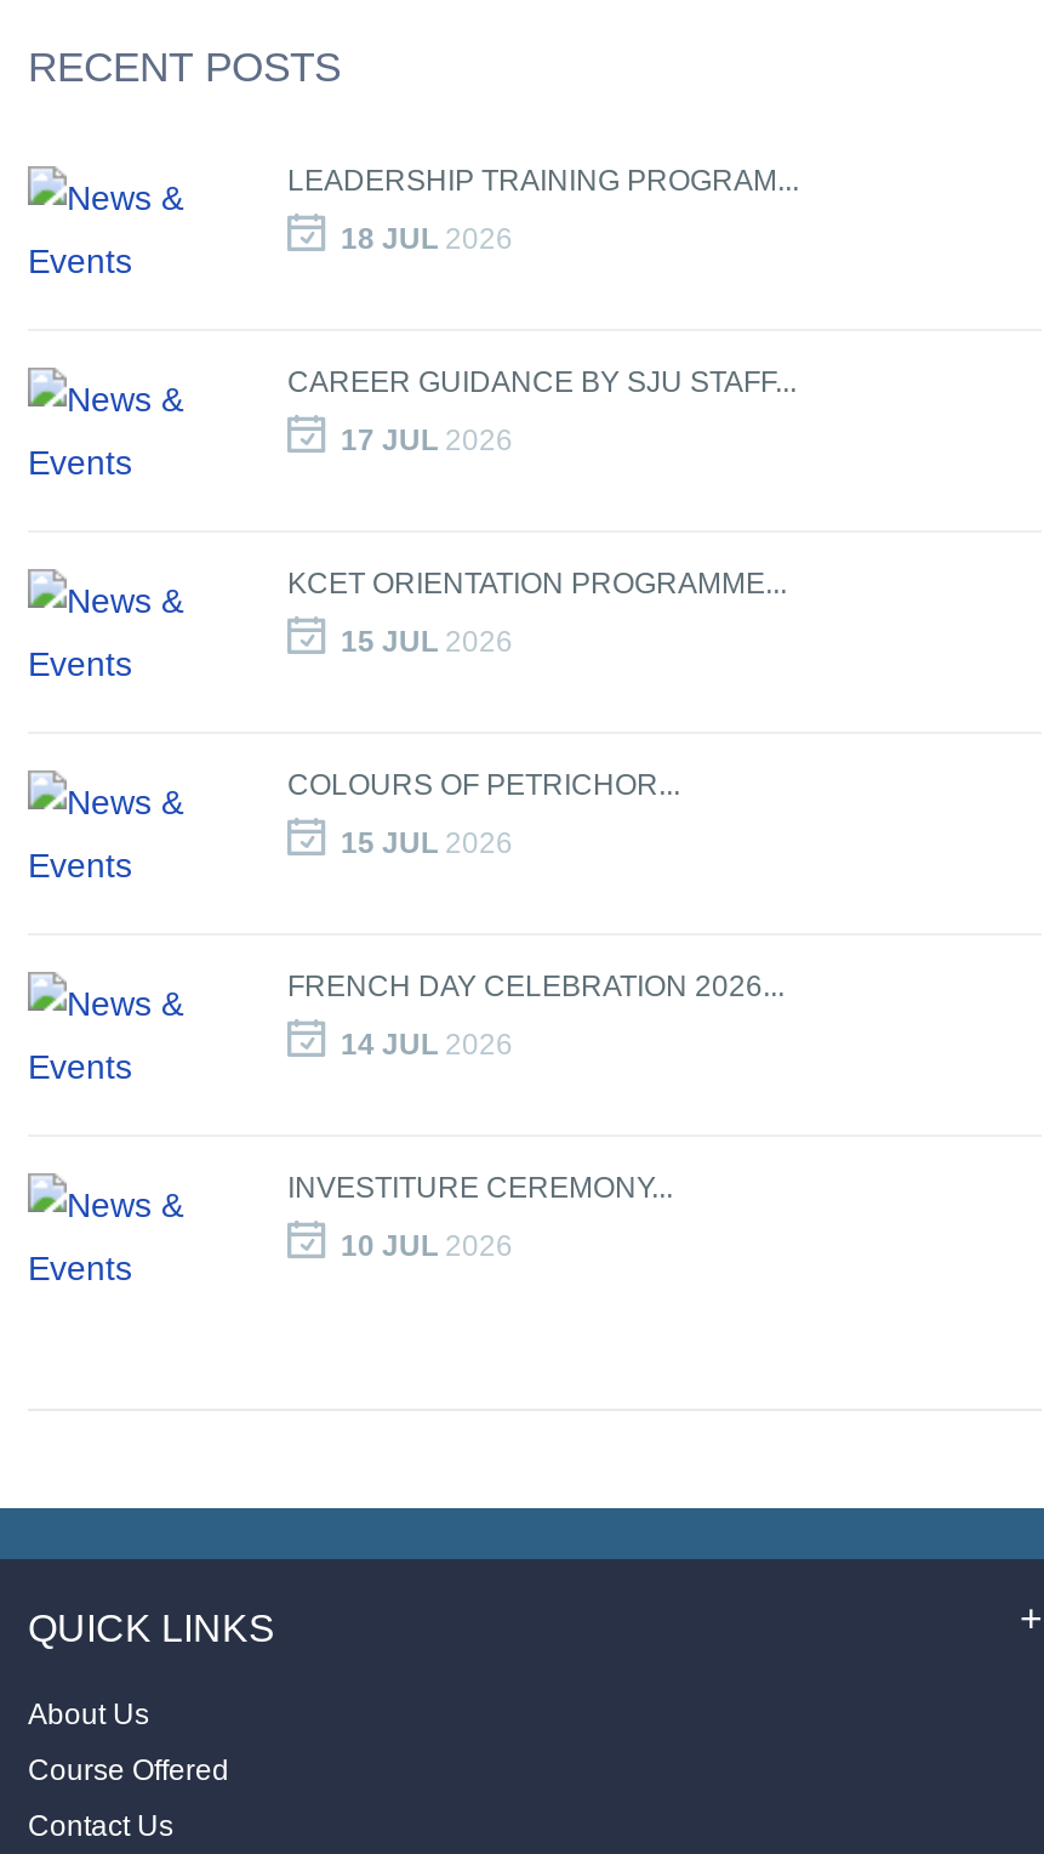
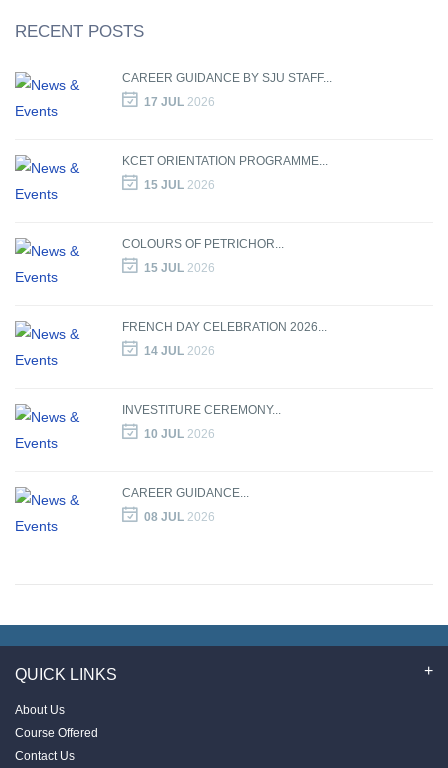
- LEADERSHIP TRAINING PROGRAM...
- 18 JUL 2026

moved up: CAREER GUIDANCE BY SJU STAFF... | 17 JUL 2026 | KCET ORIENTATION PROGRAMME... | ... | INVESTITURE CEREMONY... | 10 JUL 2026

+ CAREER GUIDANCE...
+ 08 JUL 2026
